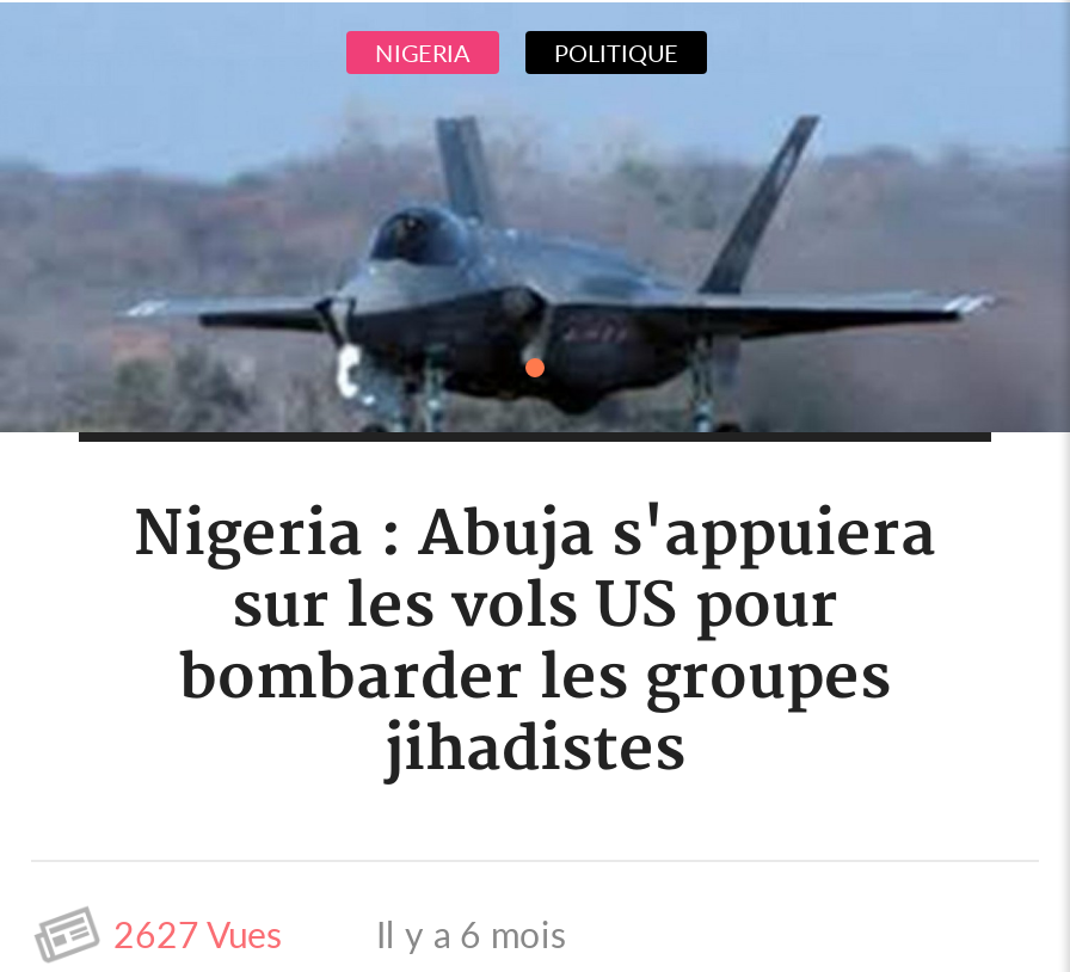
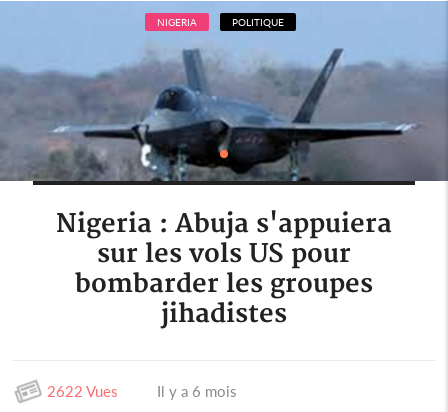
- 2627 Vues Il y a 6 mois
+ 2622 Vues Il y a 6 mois
